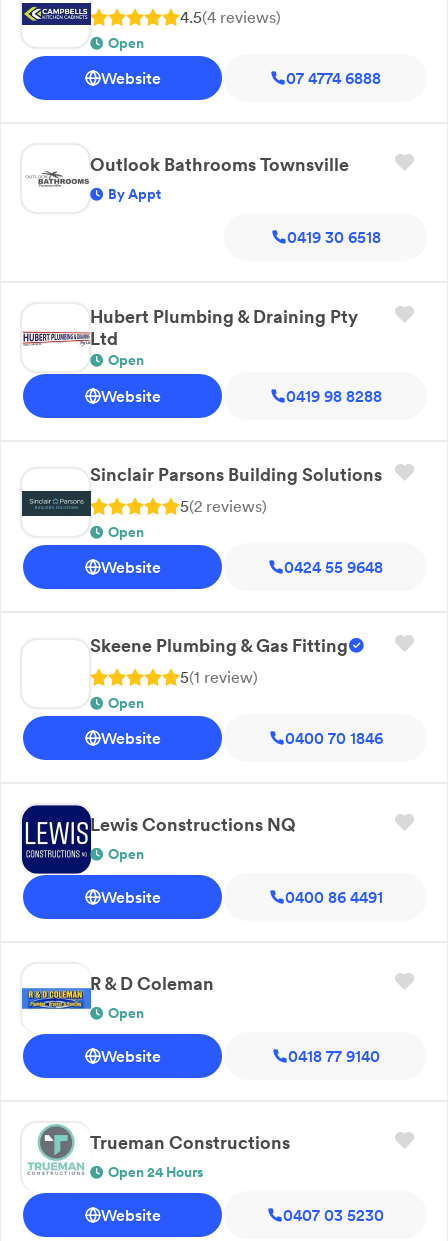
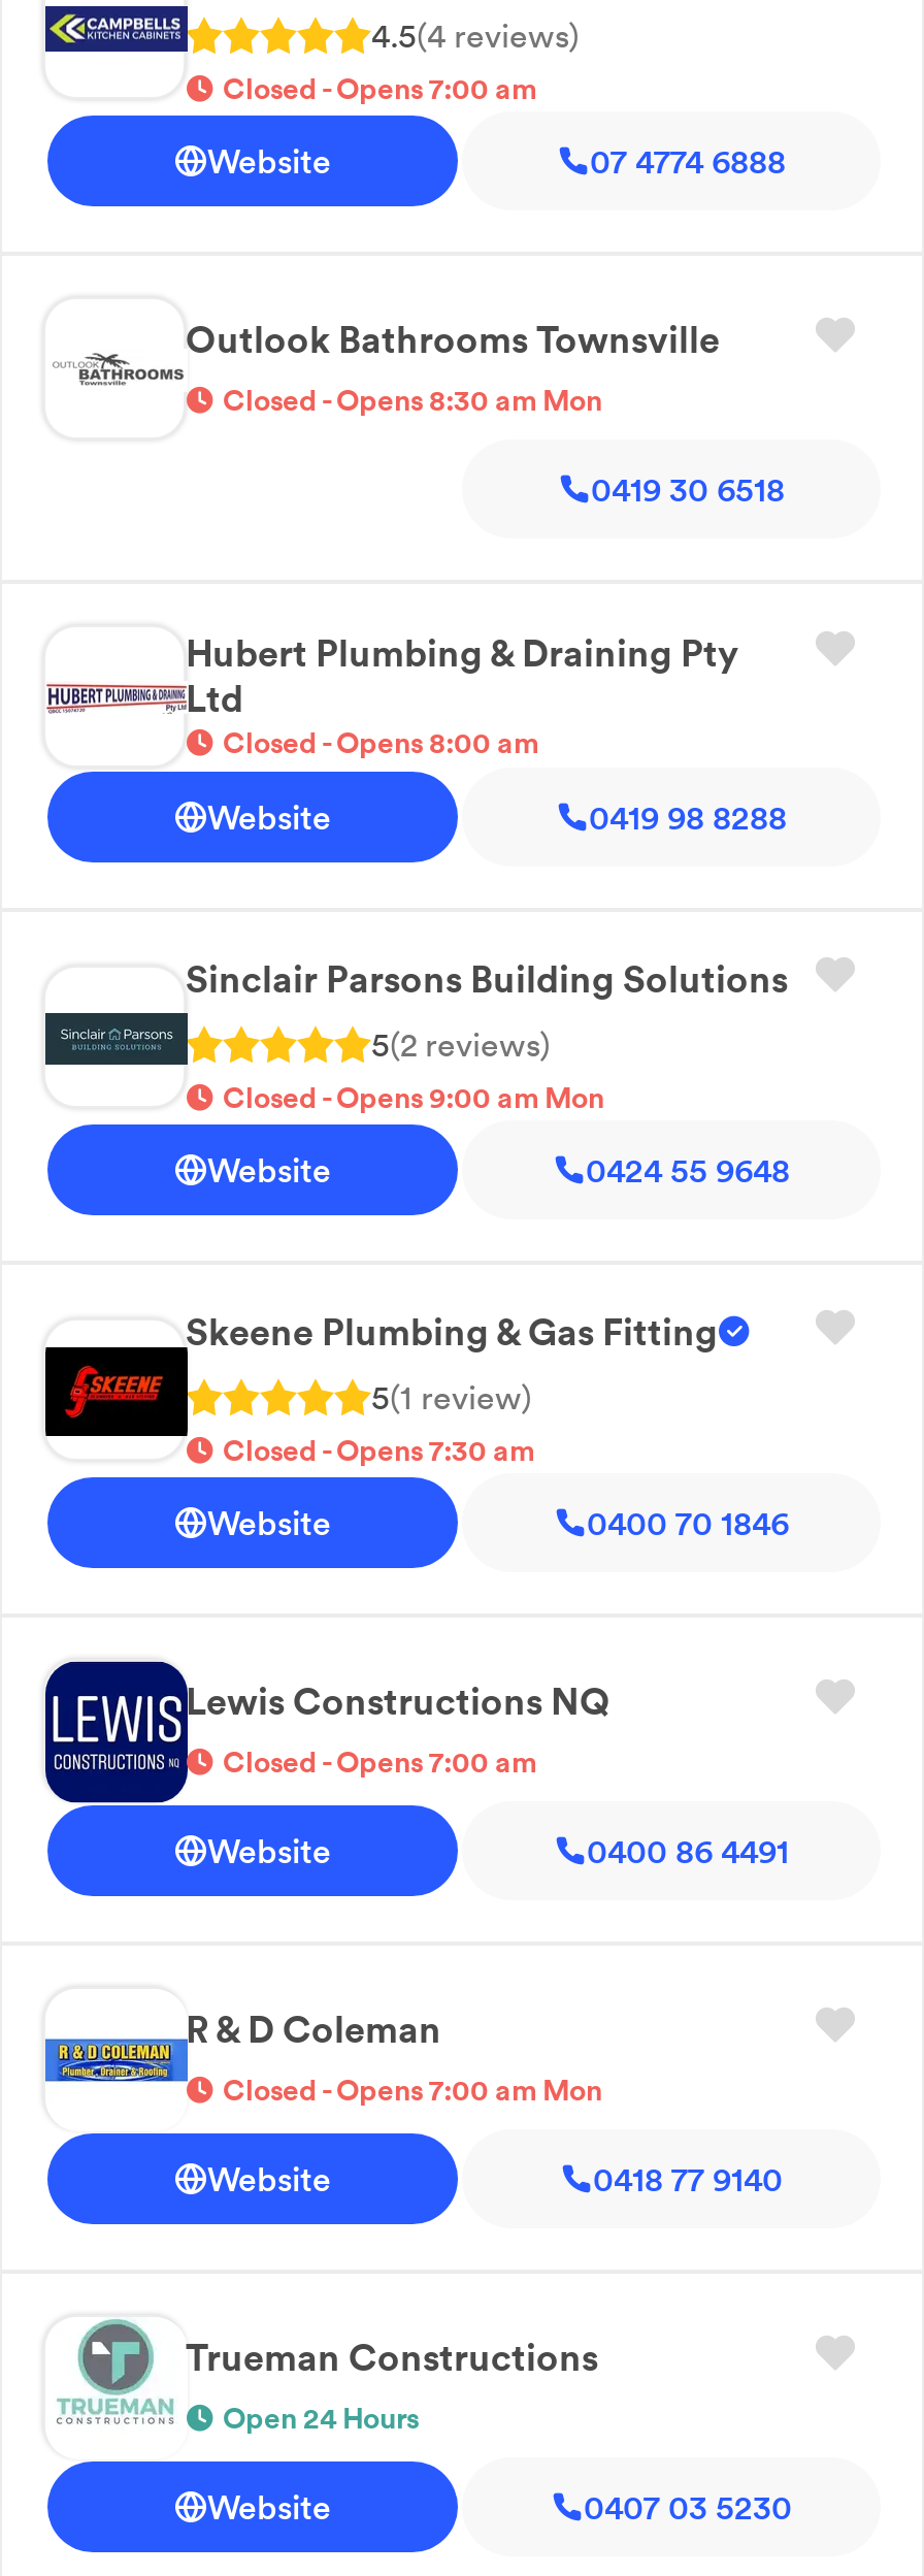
- Open
+ Closed - Opens 7:00 am

- By Appt
+ Closed - Opens 8:30 am Mon

- Open
+ Closed - Opens 8:00 am

- Open
+ Closed - Opens 9:00 am Mon

+ [image]

- Open
+ Closed - Opens 7:30 am

- Open
+ Closed - Opens 7:00 am

- Open
+ Closed - Opens 7:00 am Mon
